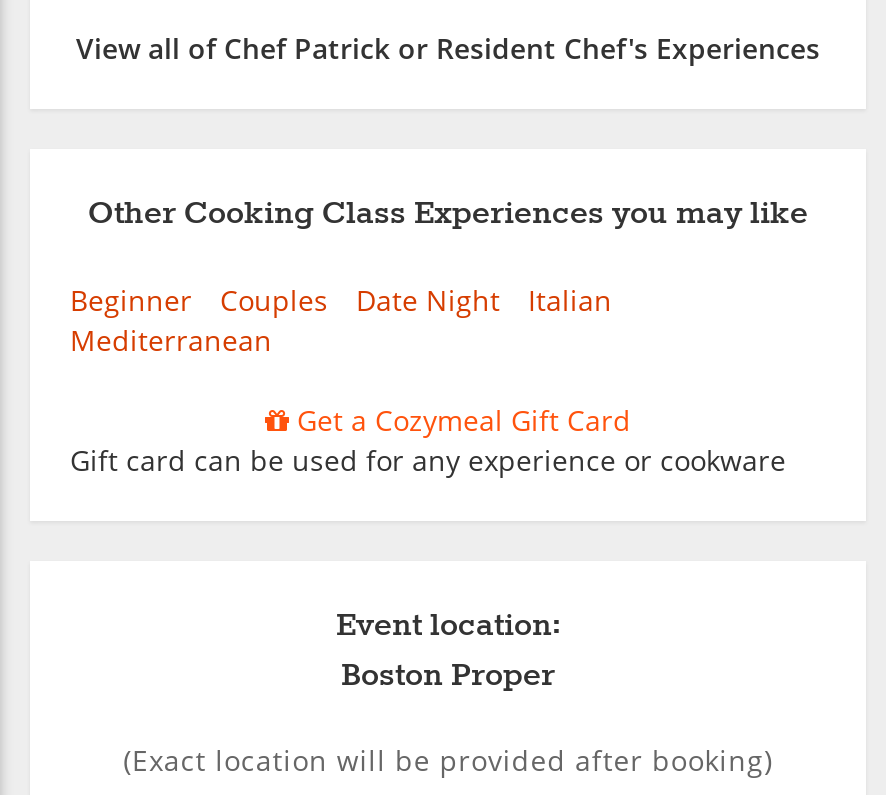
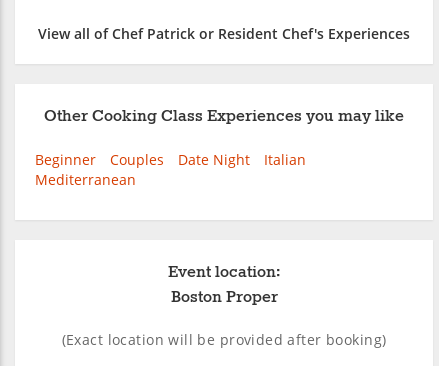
- Get a Cozymeal Gift Card
- Gift card can be used for any experience or cookware
